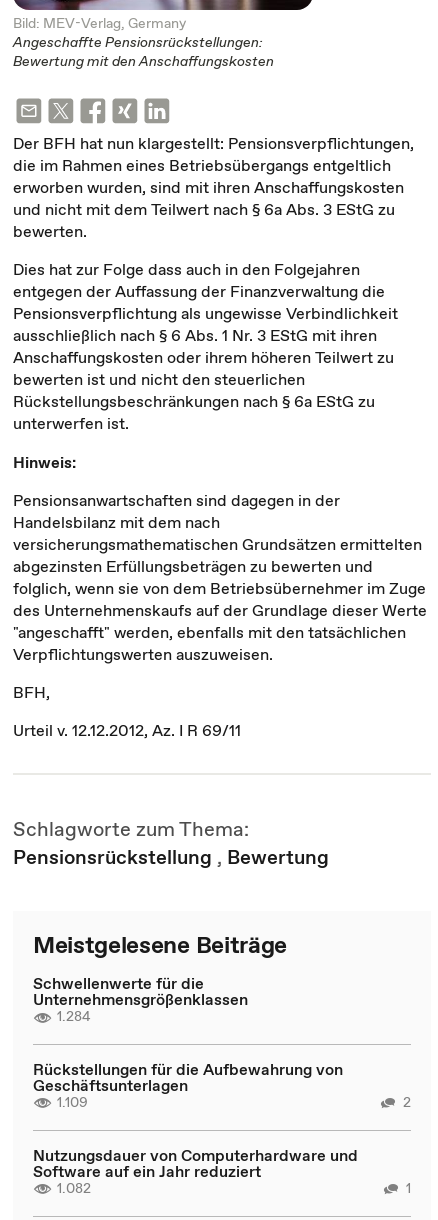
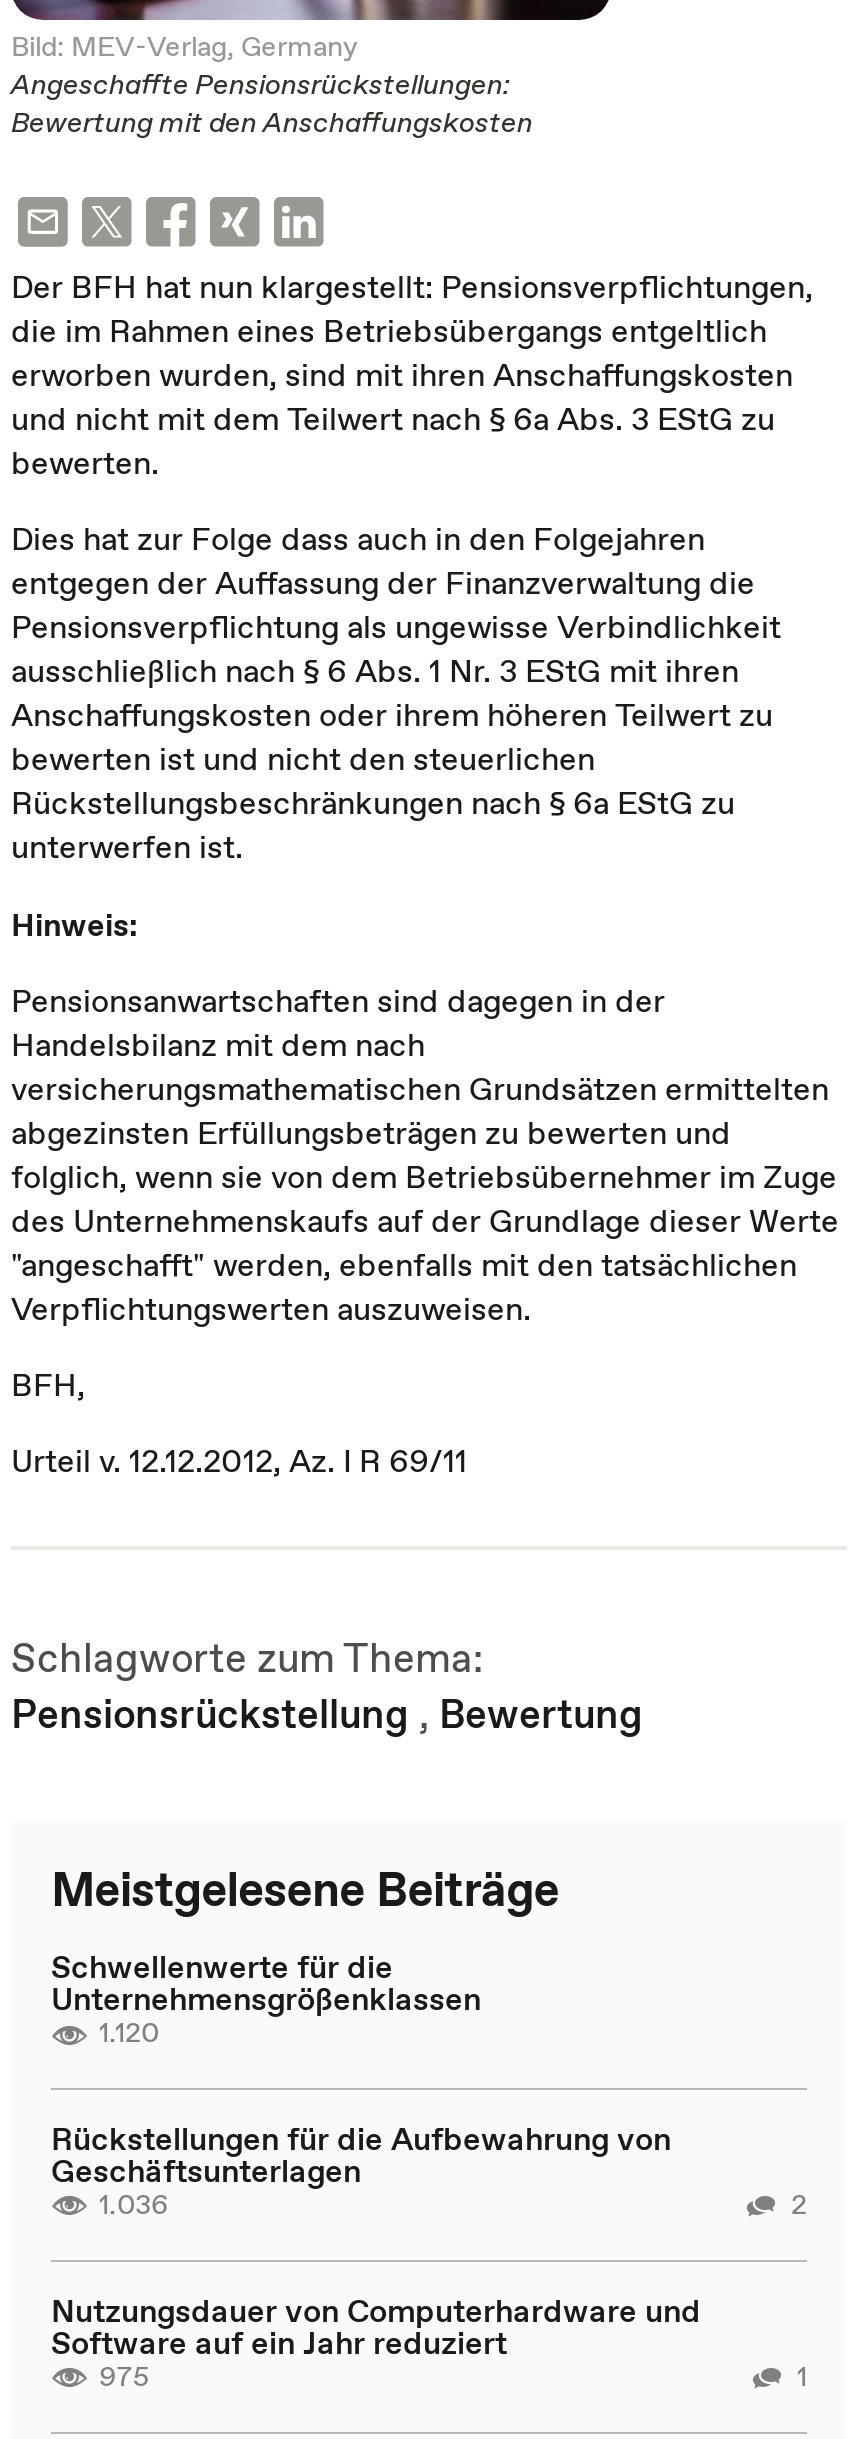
- 1.284
+ 1.120

- 1.109
+ 1.036

- 1.082
+ 975
